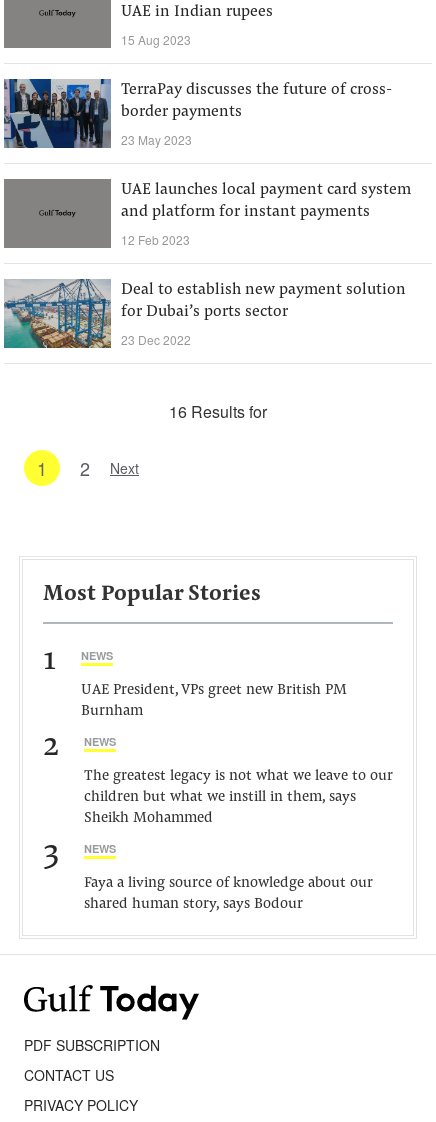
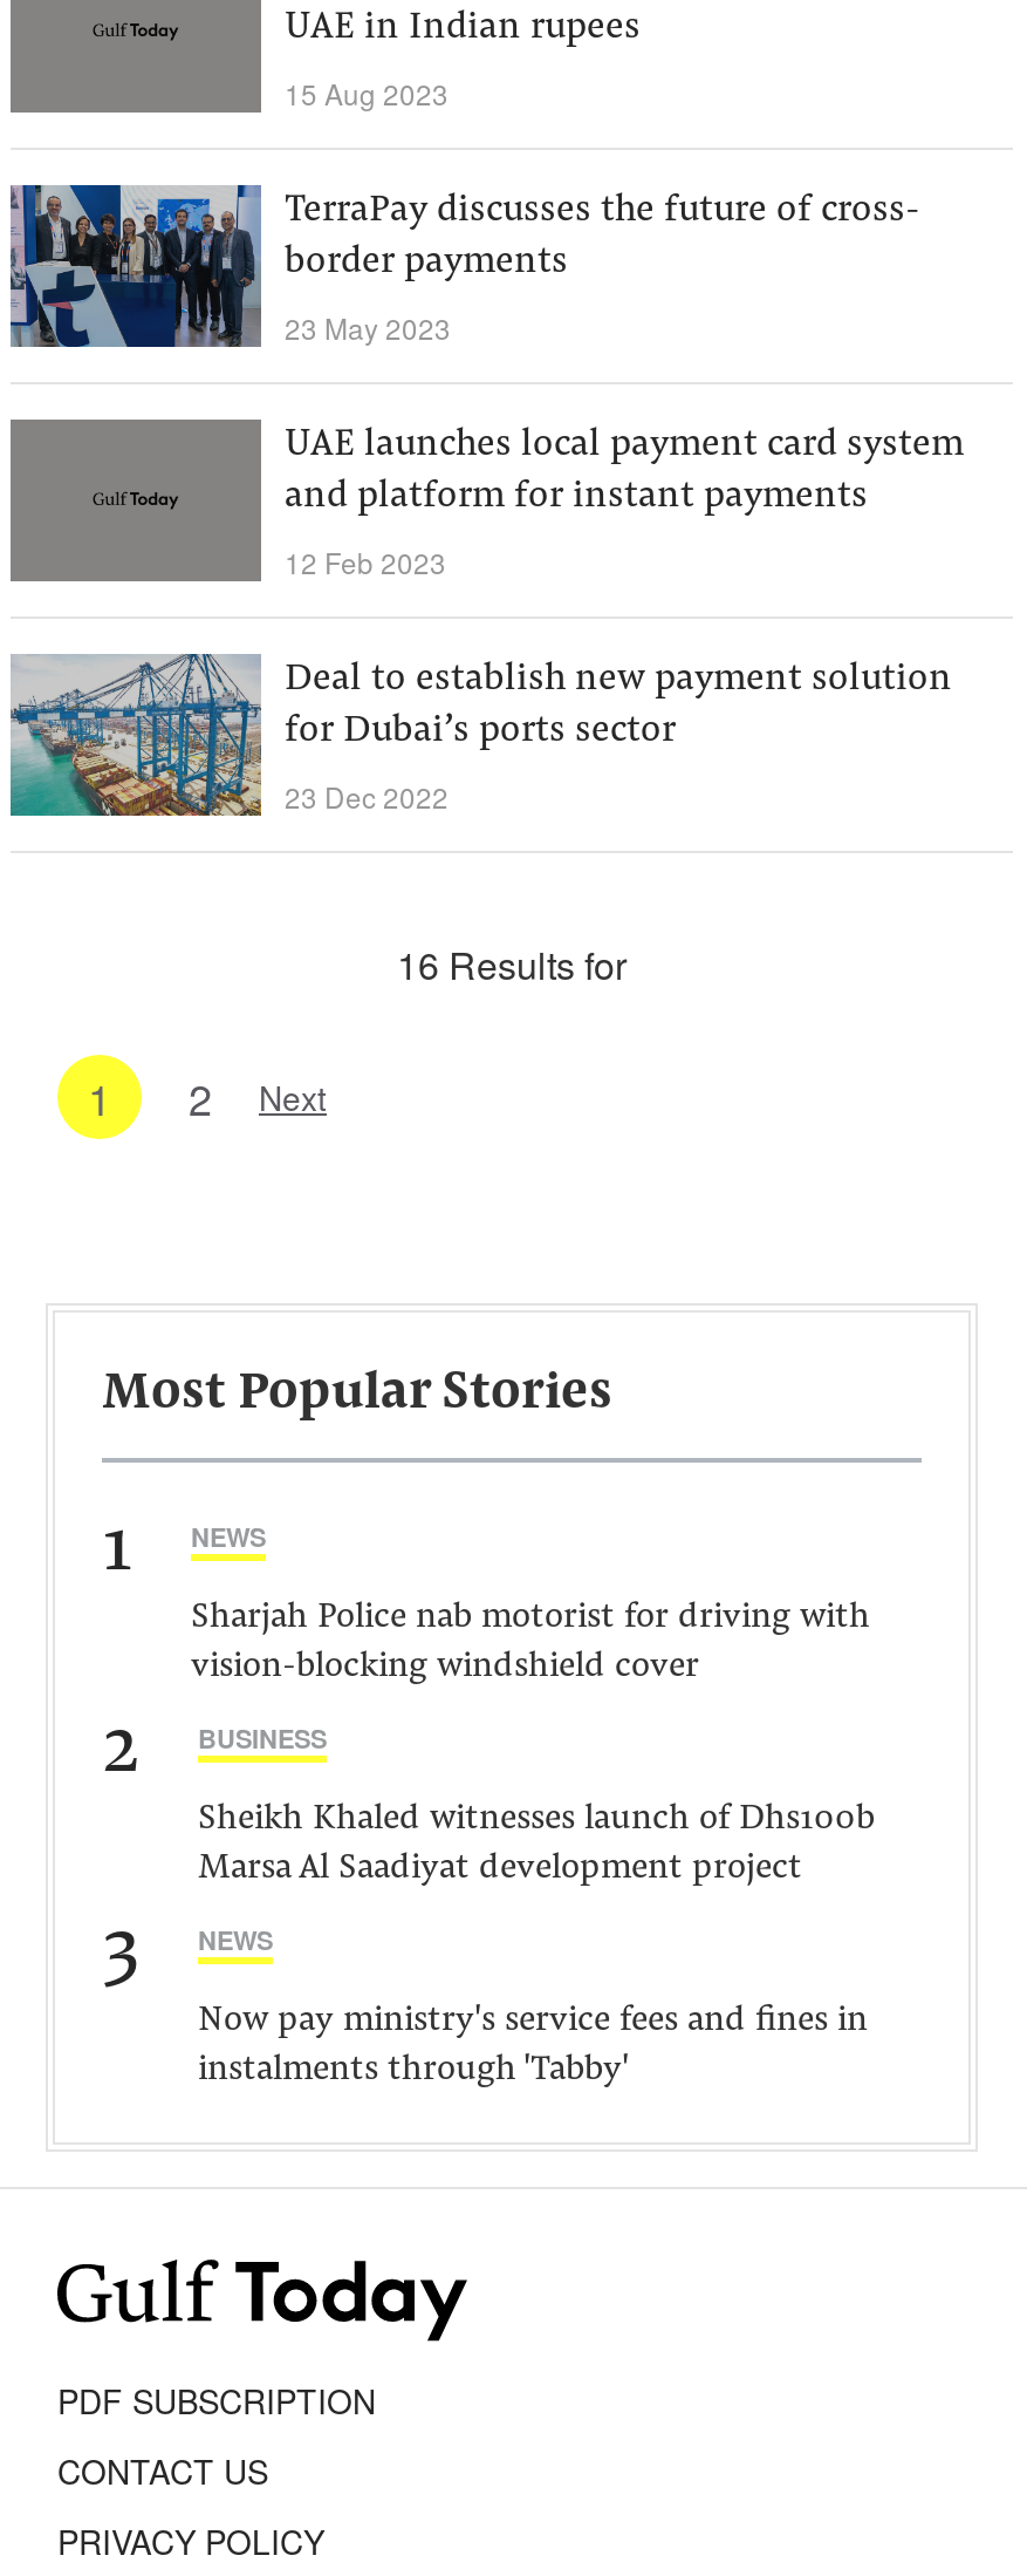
- UAE President, VPs greet new British PM
- Burnham
+ Sharjah Police nab motorist for driving with
+ vision-blocking windshield cover

- NEWS
+ BUSINESS

- The greatest legacy is not what we leave to our
- children but what we instill in them, says
- Sheikh Mohammed
+ Sheikh Khaled witnesses launch of Dhs100b
+ Marsa Al Saadiyat development project

- Faya a living source of knowledge about our
- shared human story, says Bodour
+ Now pay ministry's service fees and fines in
+ instalments through 'Tabby'
